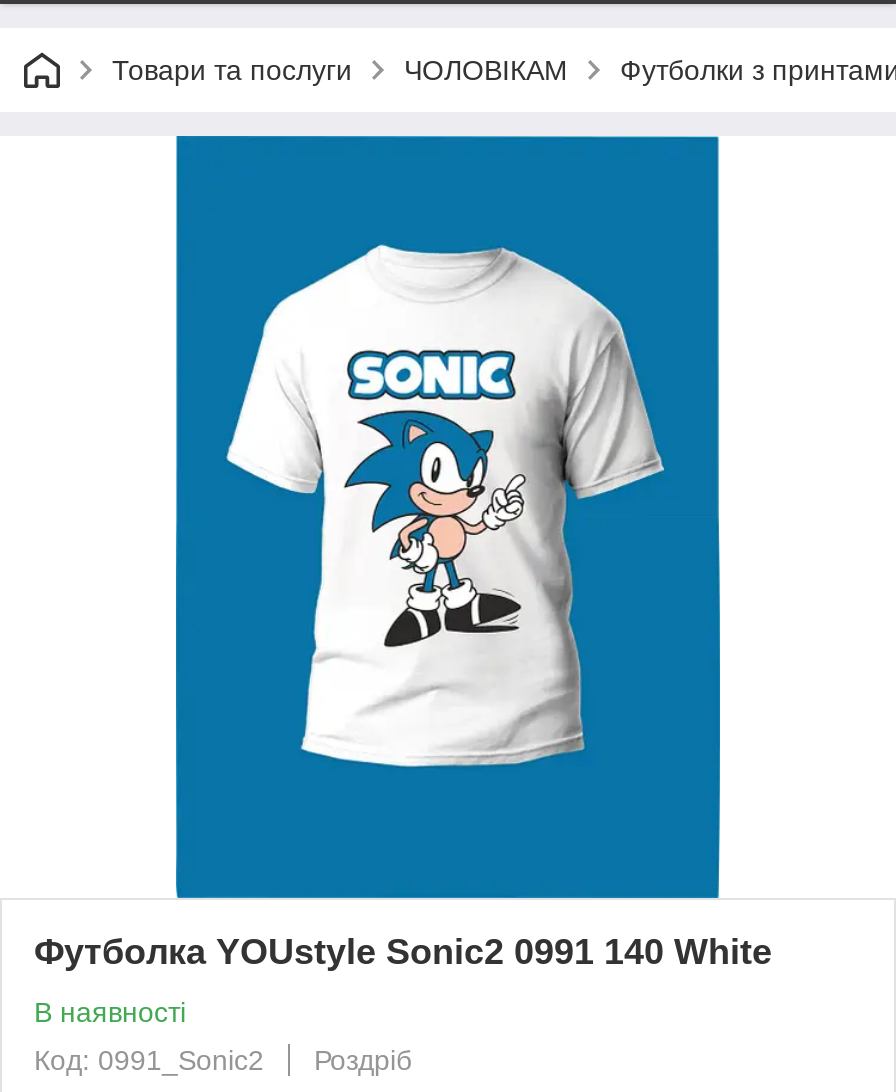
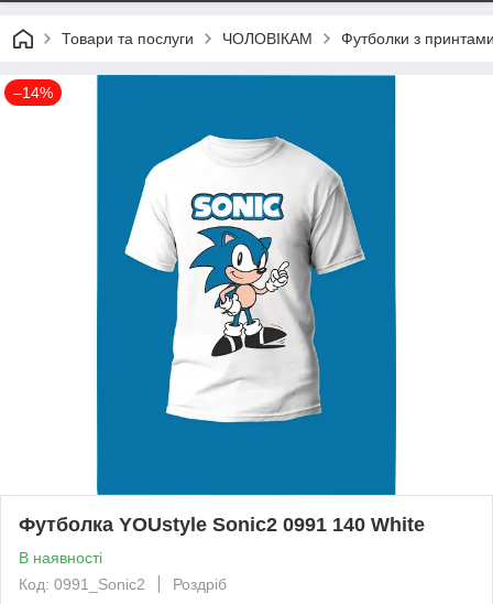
+ –14%
